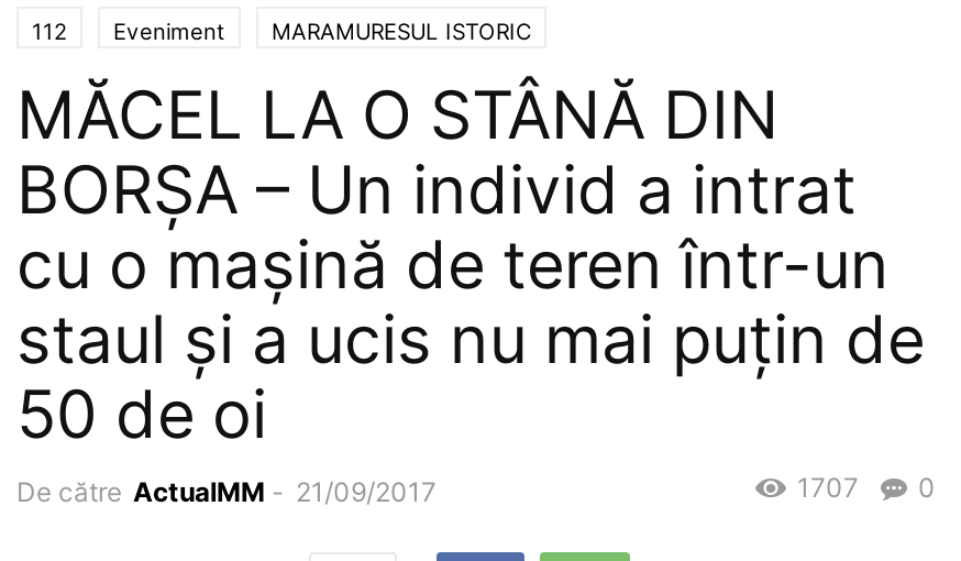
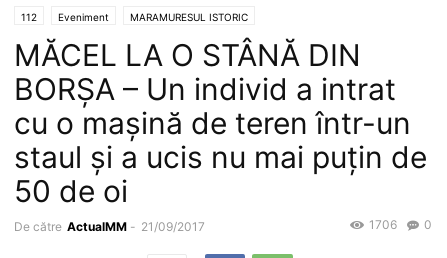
- 1707 0
+ 1706 0
